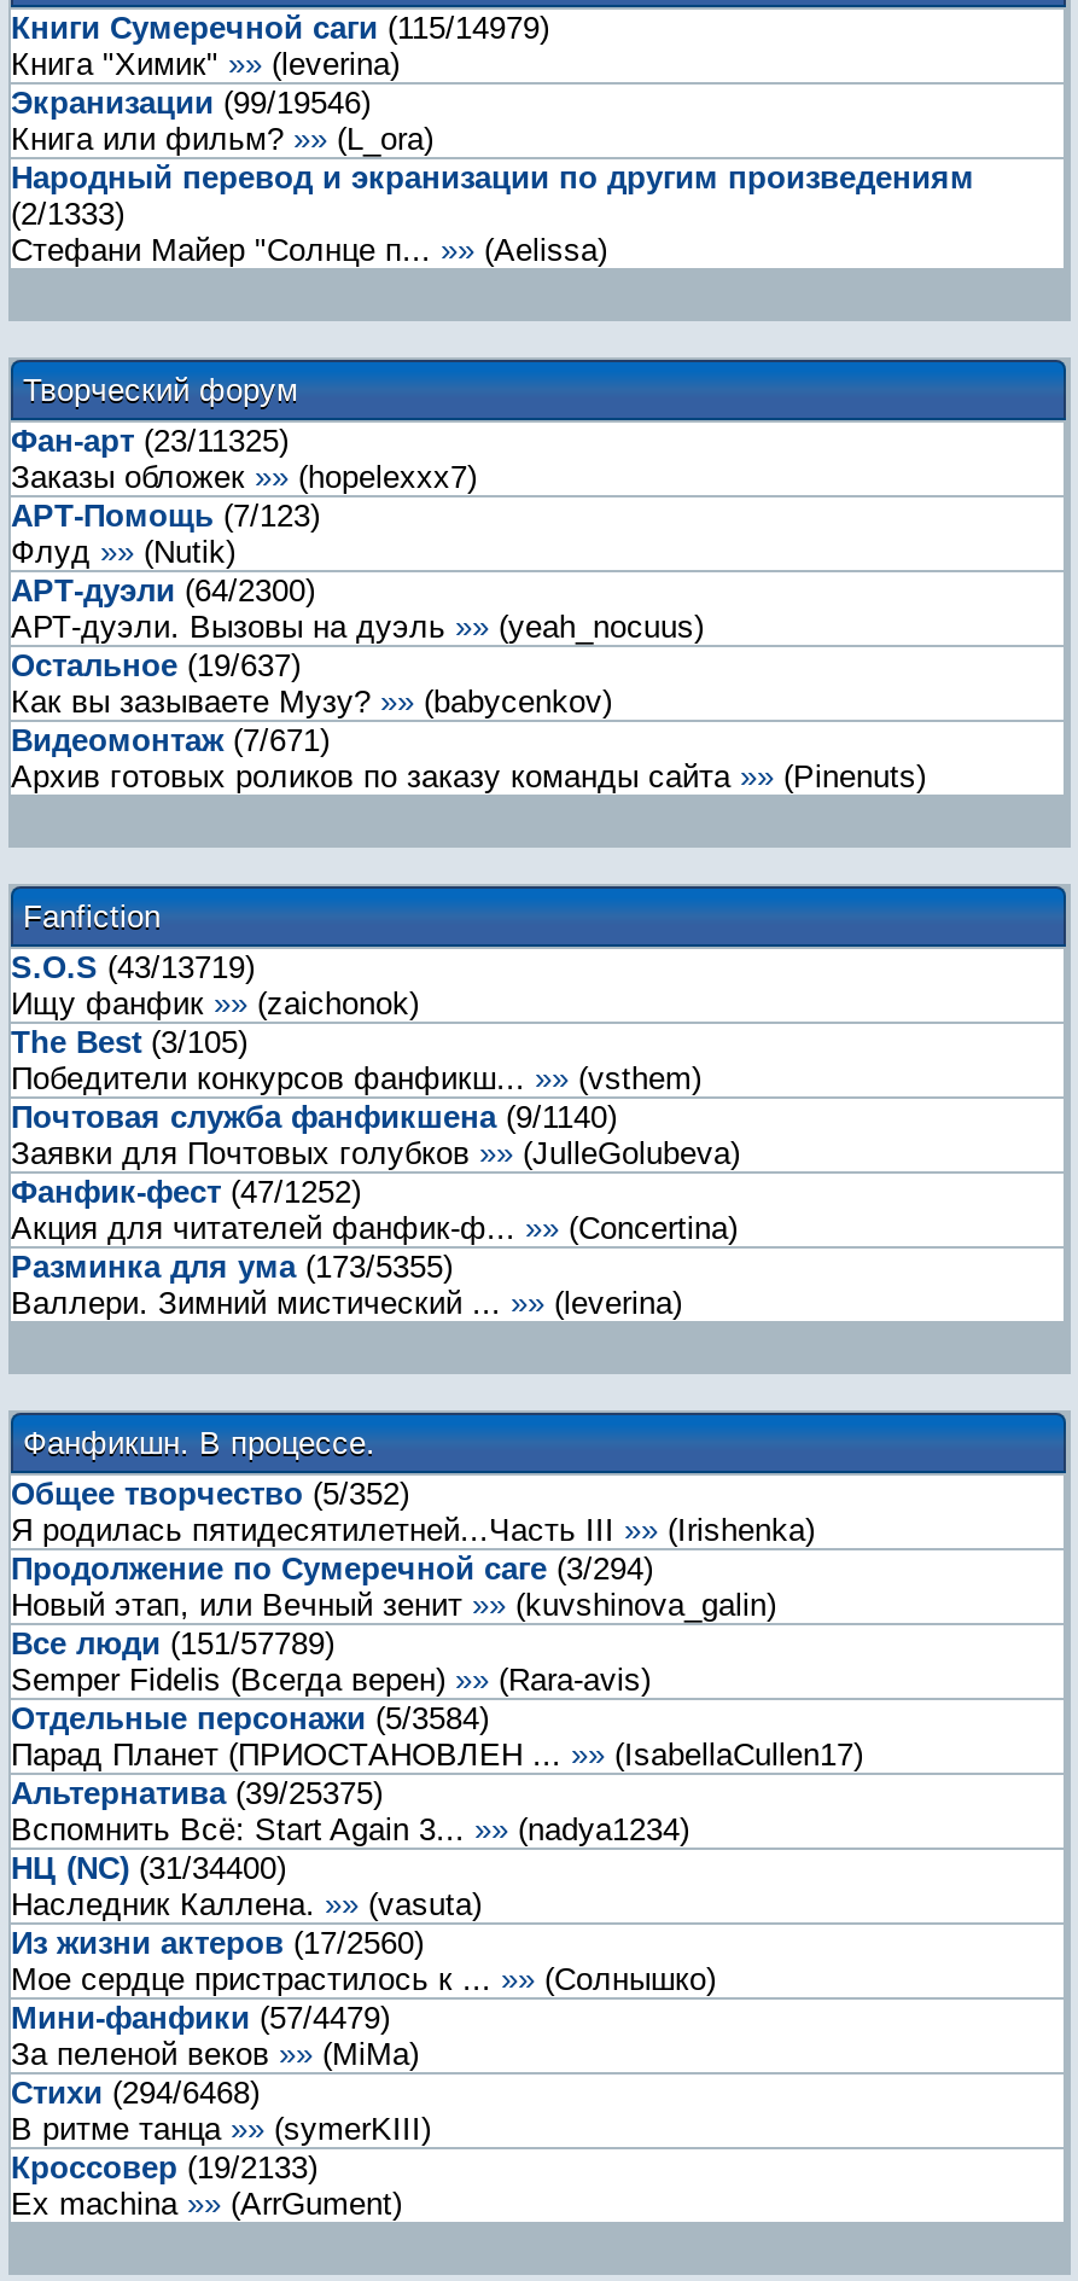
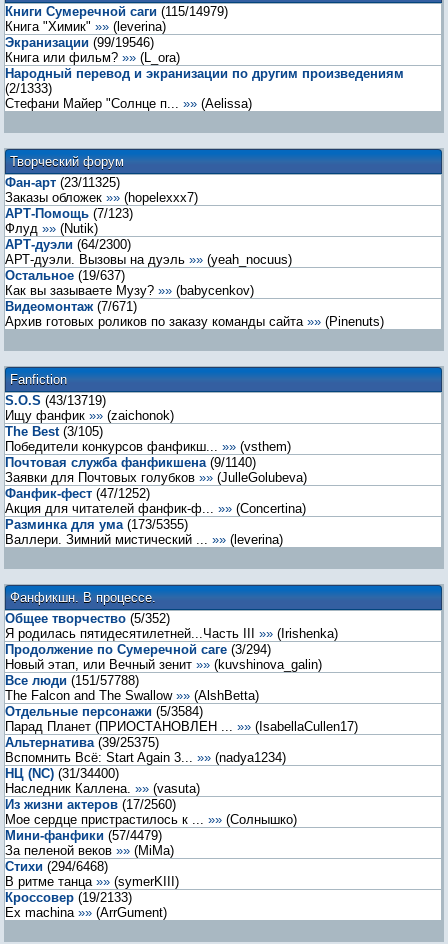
- Все люди (151/57789)
- Semper Fidelis (Всегда верен) »» (Rara-avis)
+ Все люди (151/57788)
+ The Falcon and The Swallow »» (AlshBetta)
